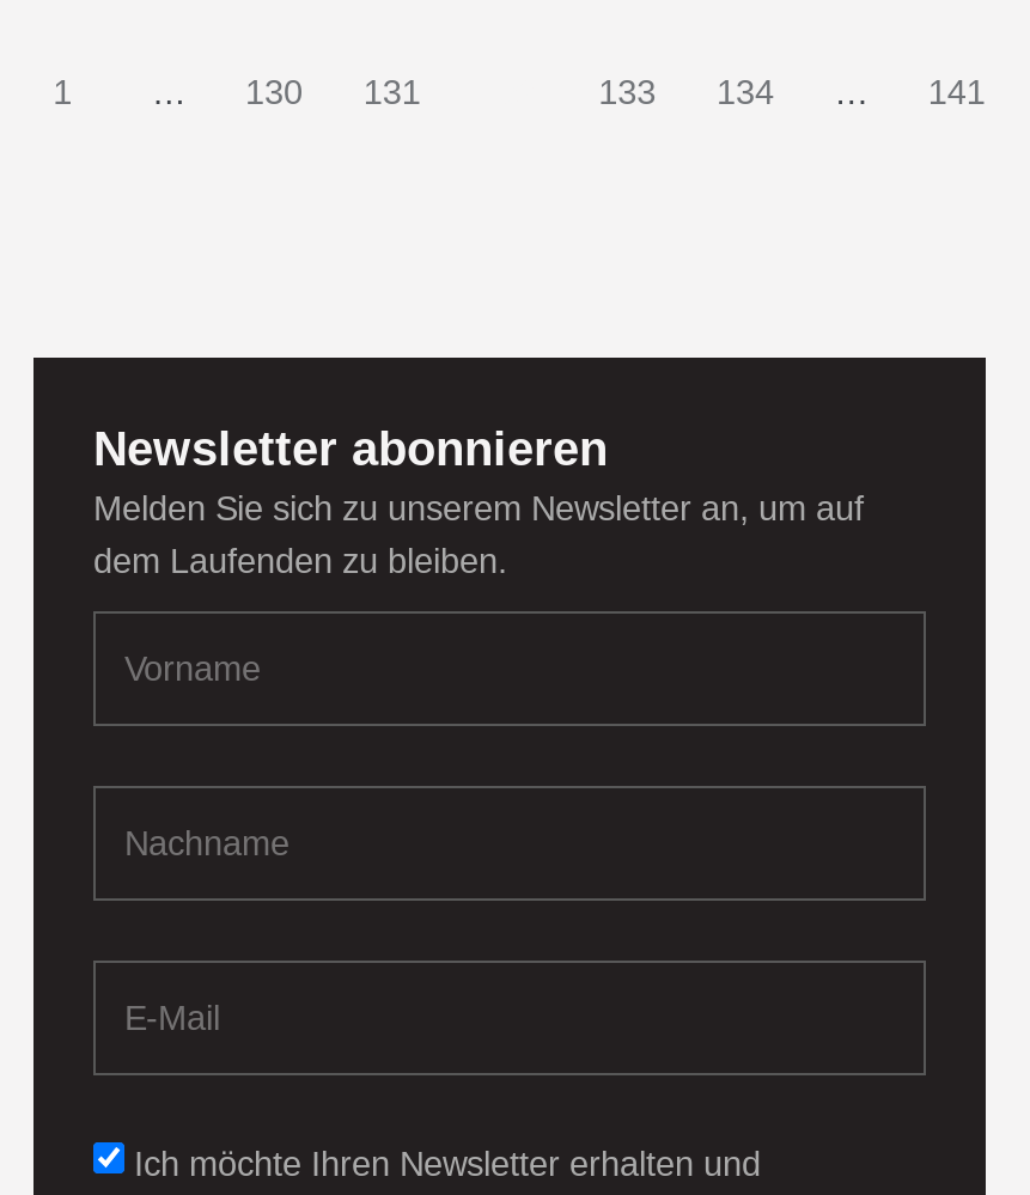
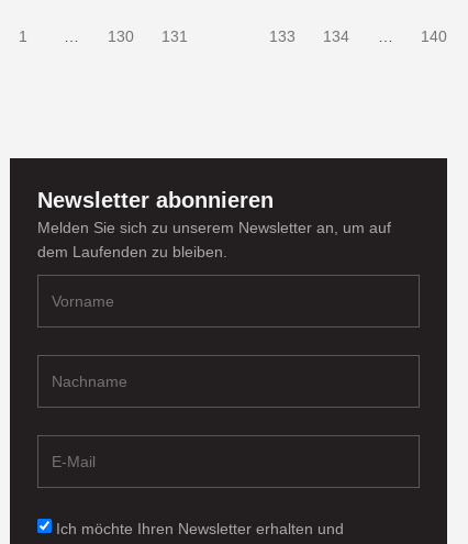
- 141
+ 140
